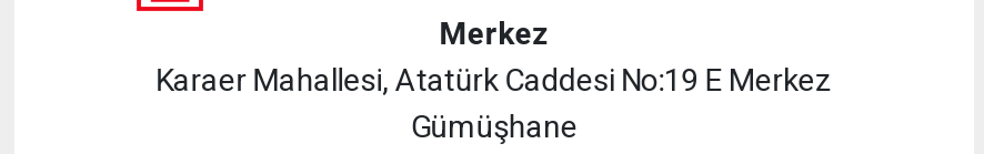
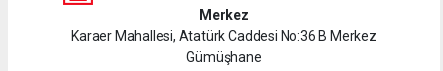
- Karaer Mahallesi, Atatürk Caddesi No:19 E Merkez
+ Karaer Mahallesi, Atatürk Caddesi No:36 B Merkez
